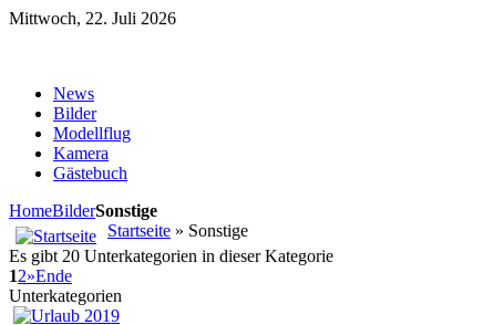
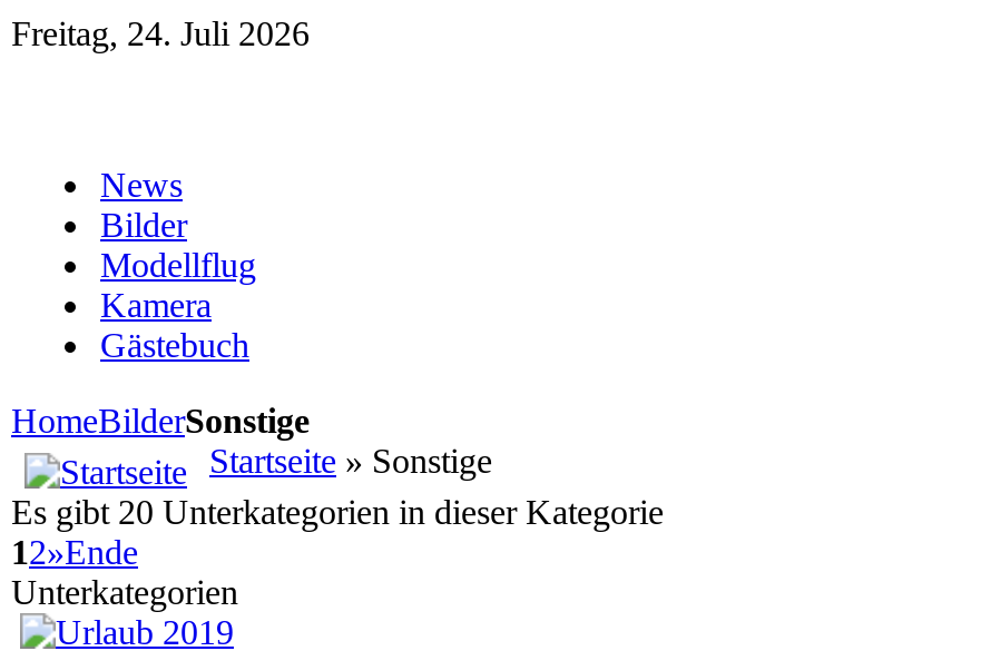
- Mittwoch, 22. Juli 2026
+ Freitag, 24. Juli 2026
